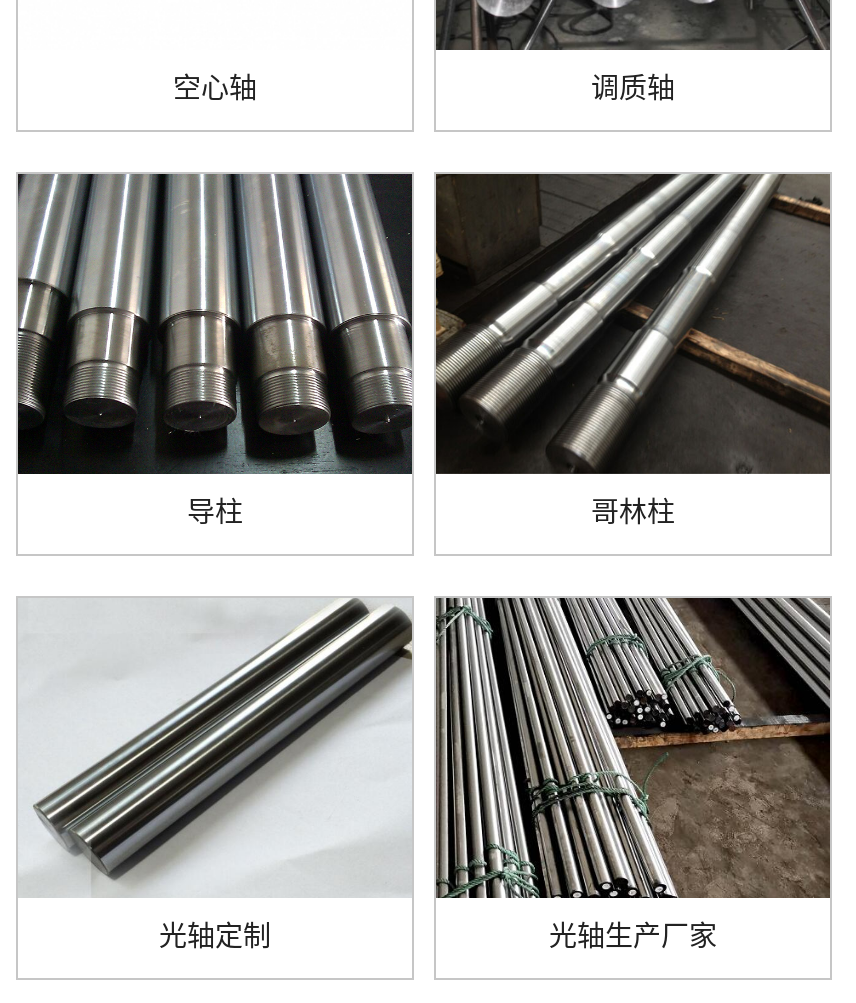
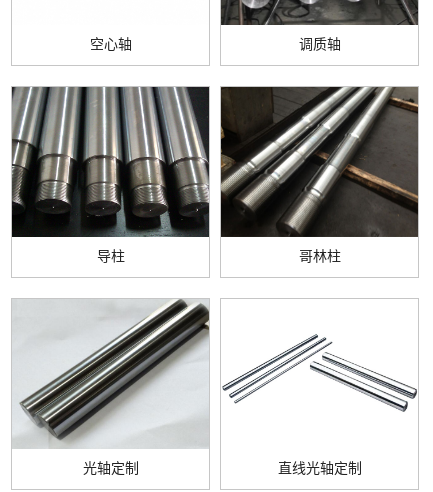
- [image]
- 光轴生产厂家
+ [image]
+ 直线光轴定制
